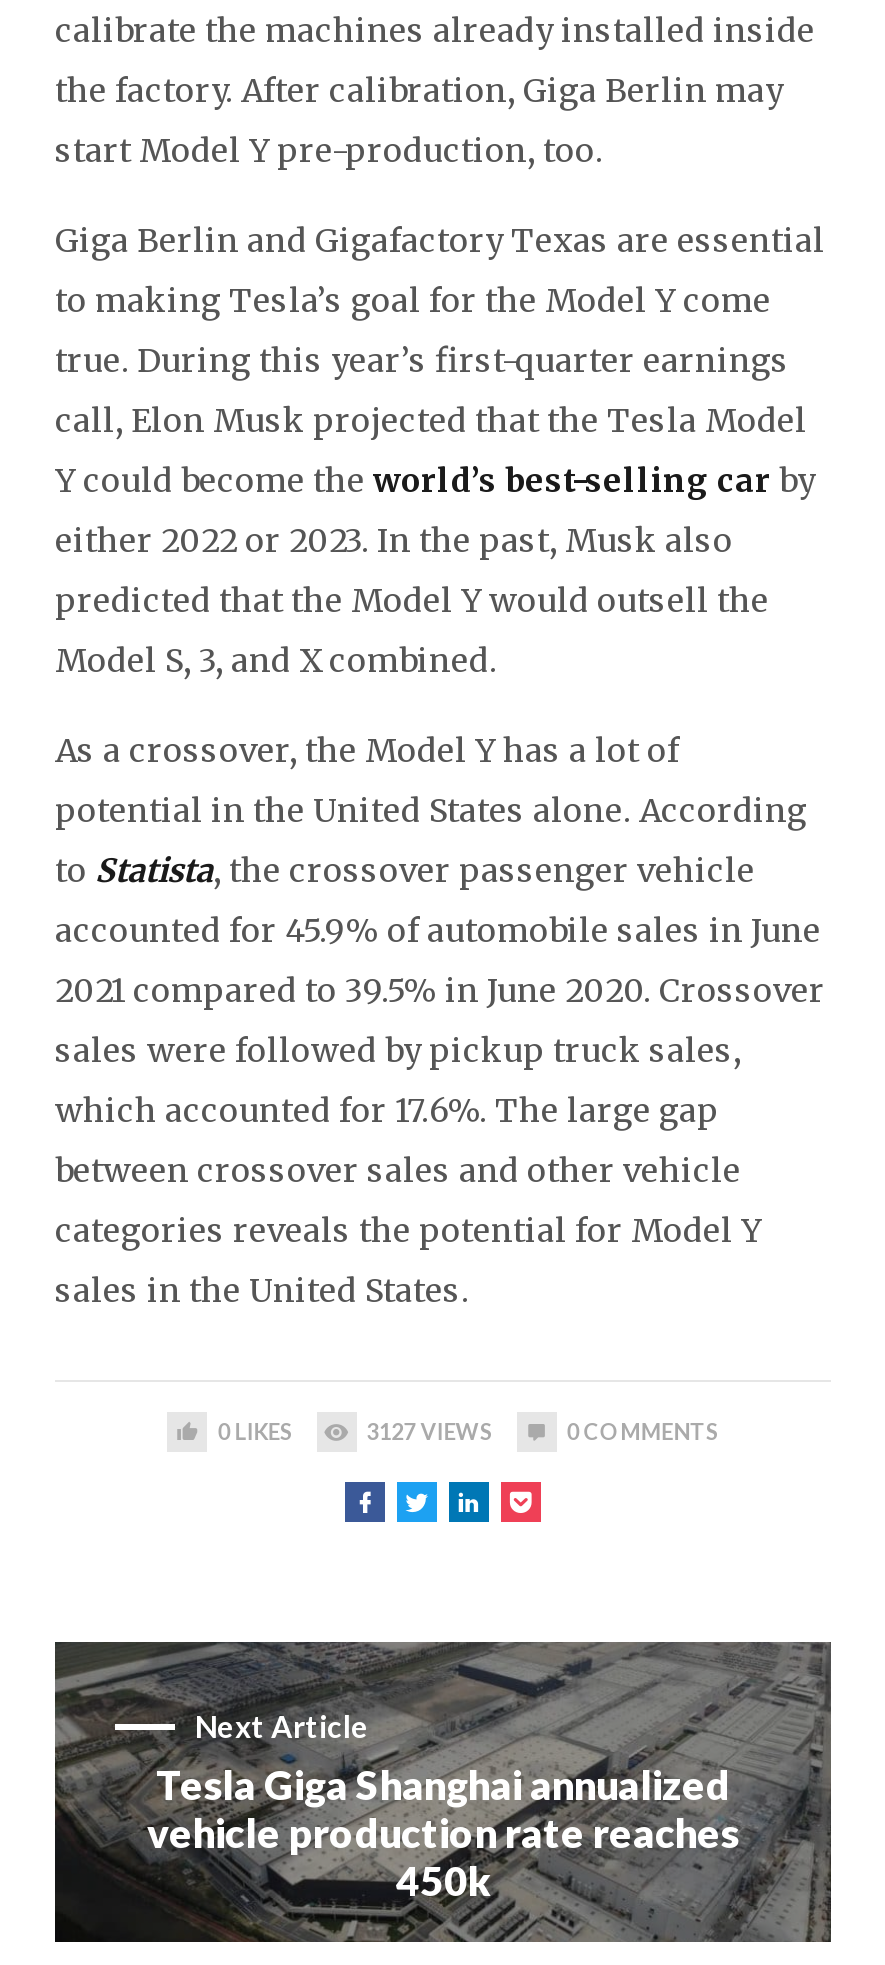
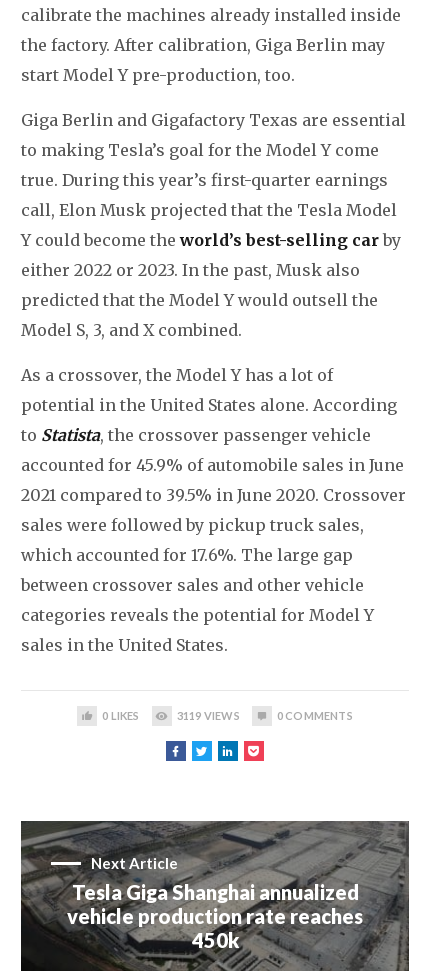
- 3127 VIEWS
+ 3119 VIEWS
